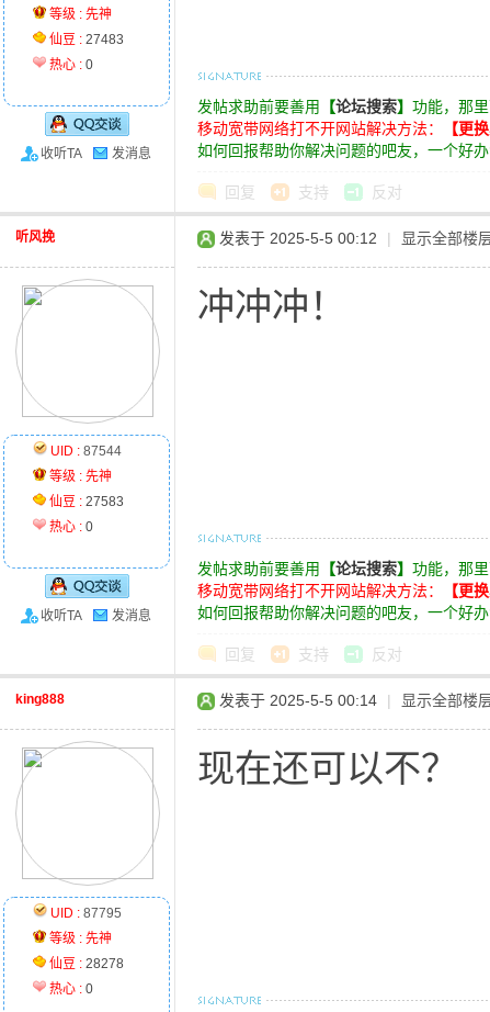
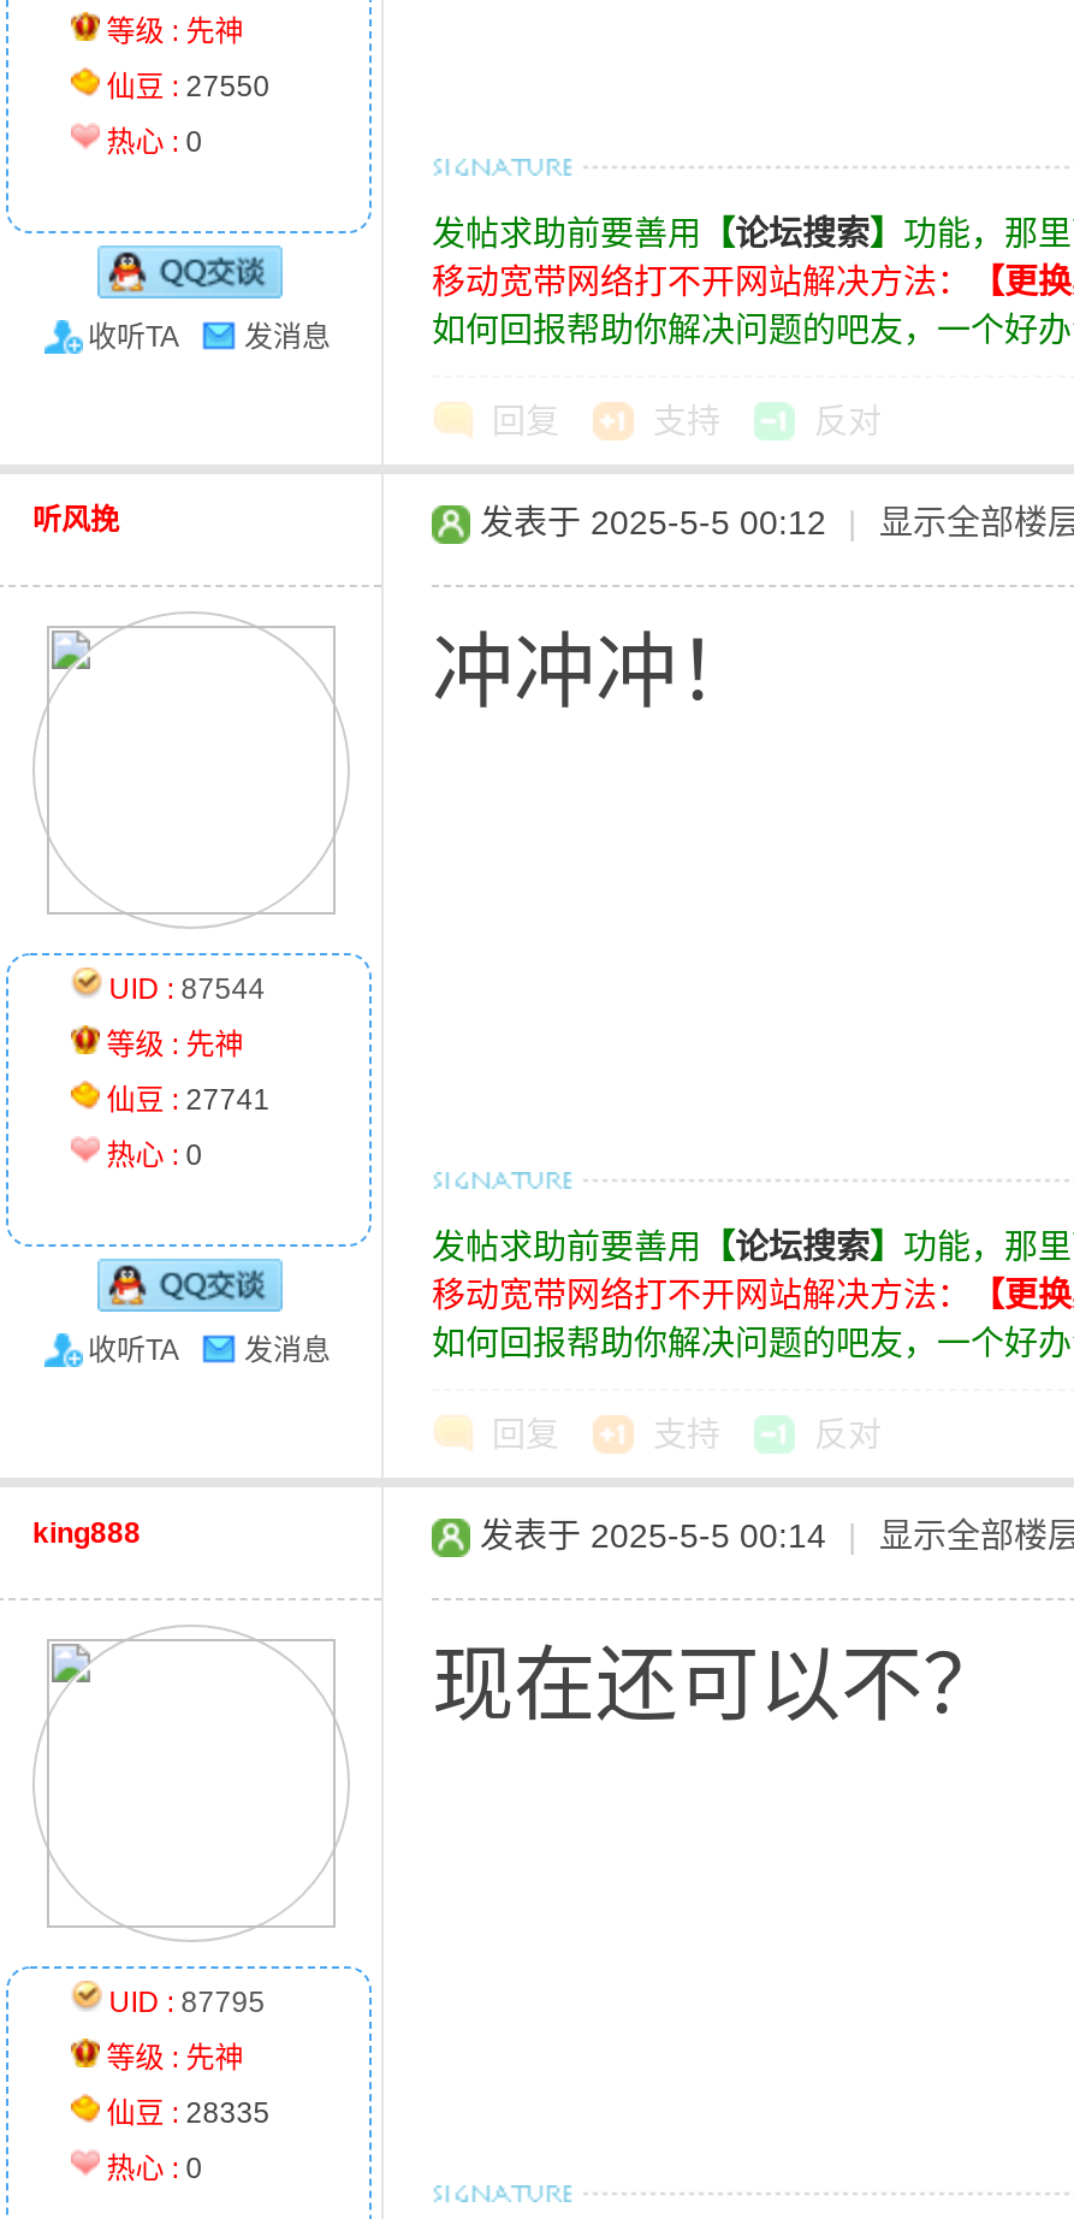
- 仙豆 : 27483
+ 仙豆 : 27550

- 仙豆 : 27583
+ 仙豆 : 27741

- 仙豆 : 28278
+ 仙豆 : 28335
